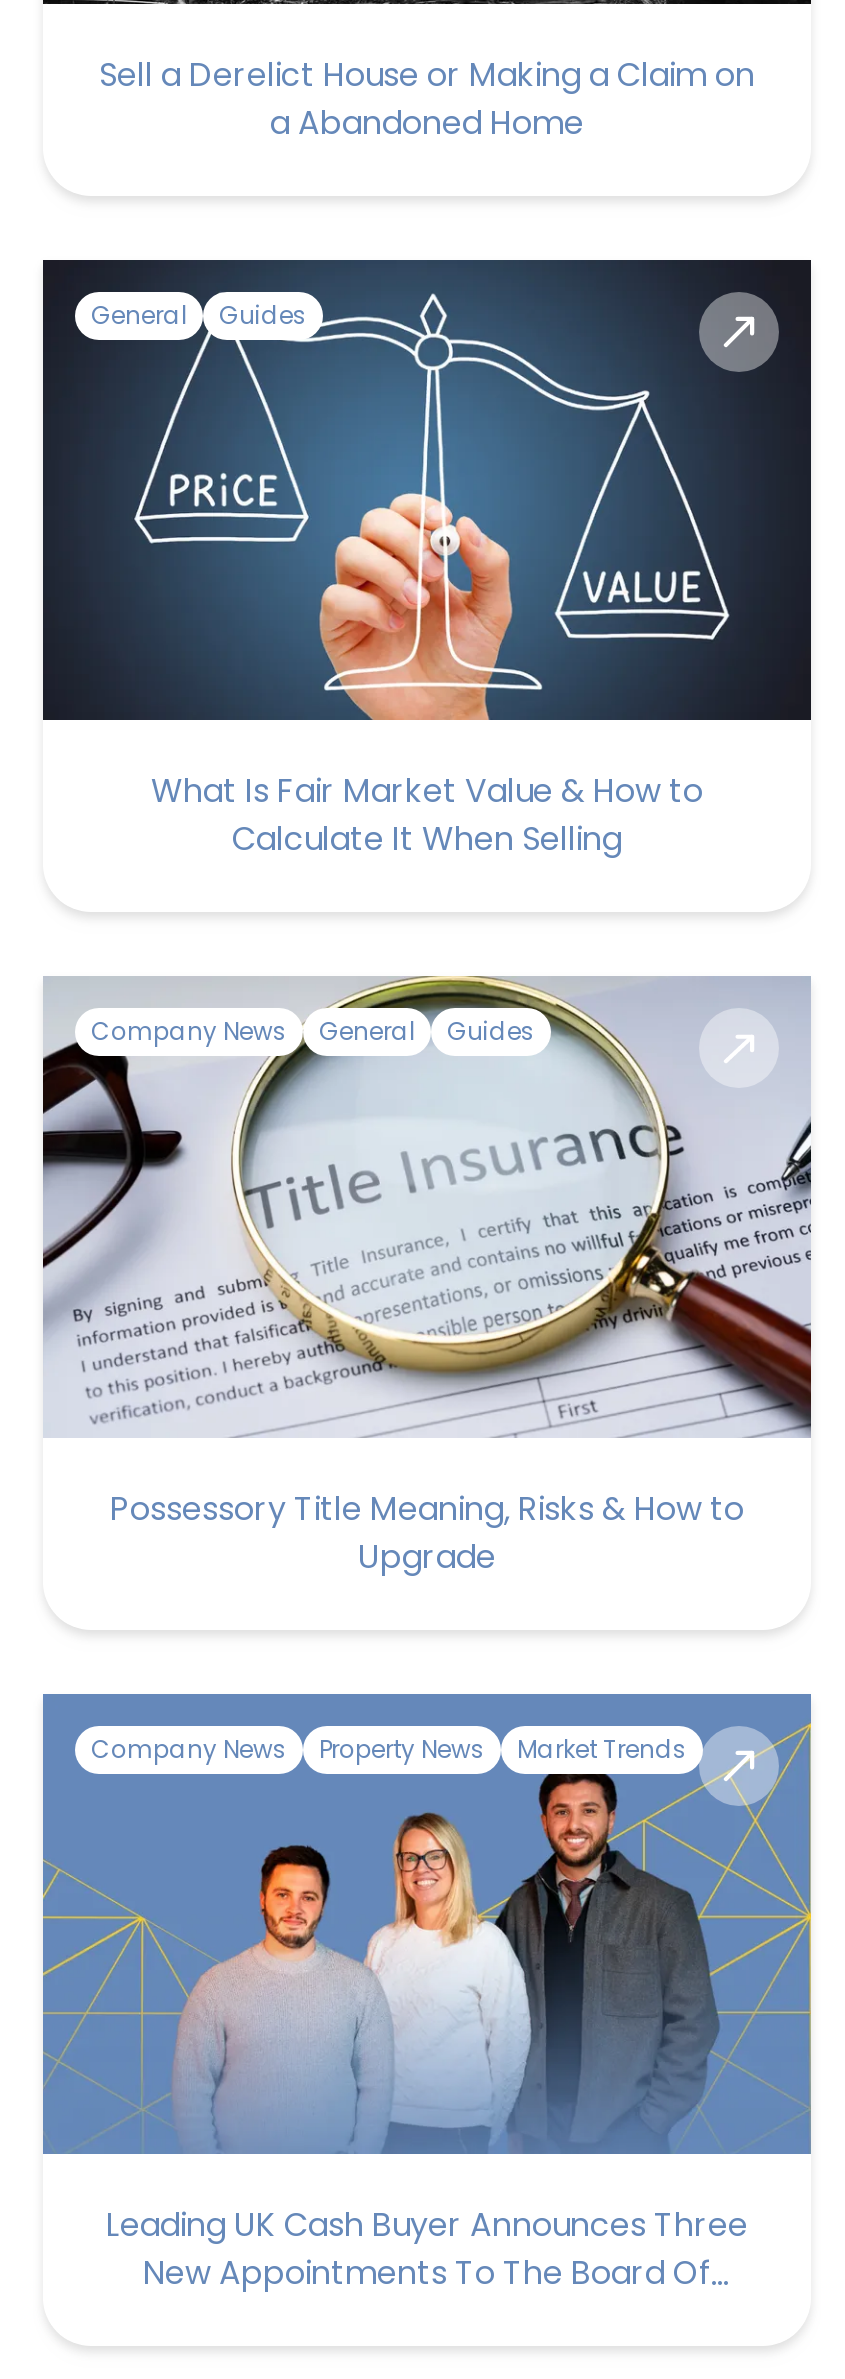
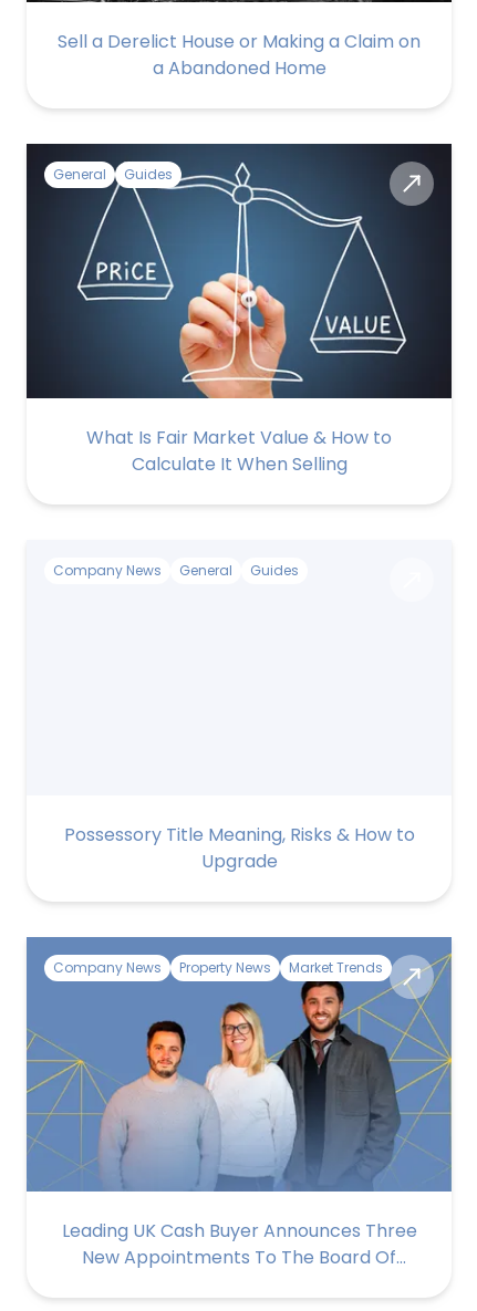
- [image]
